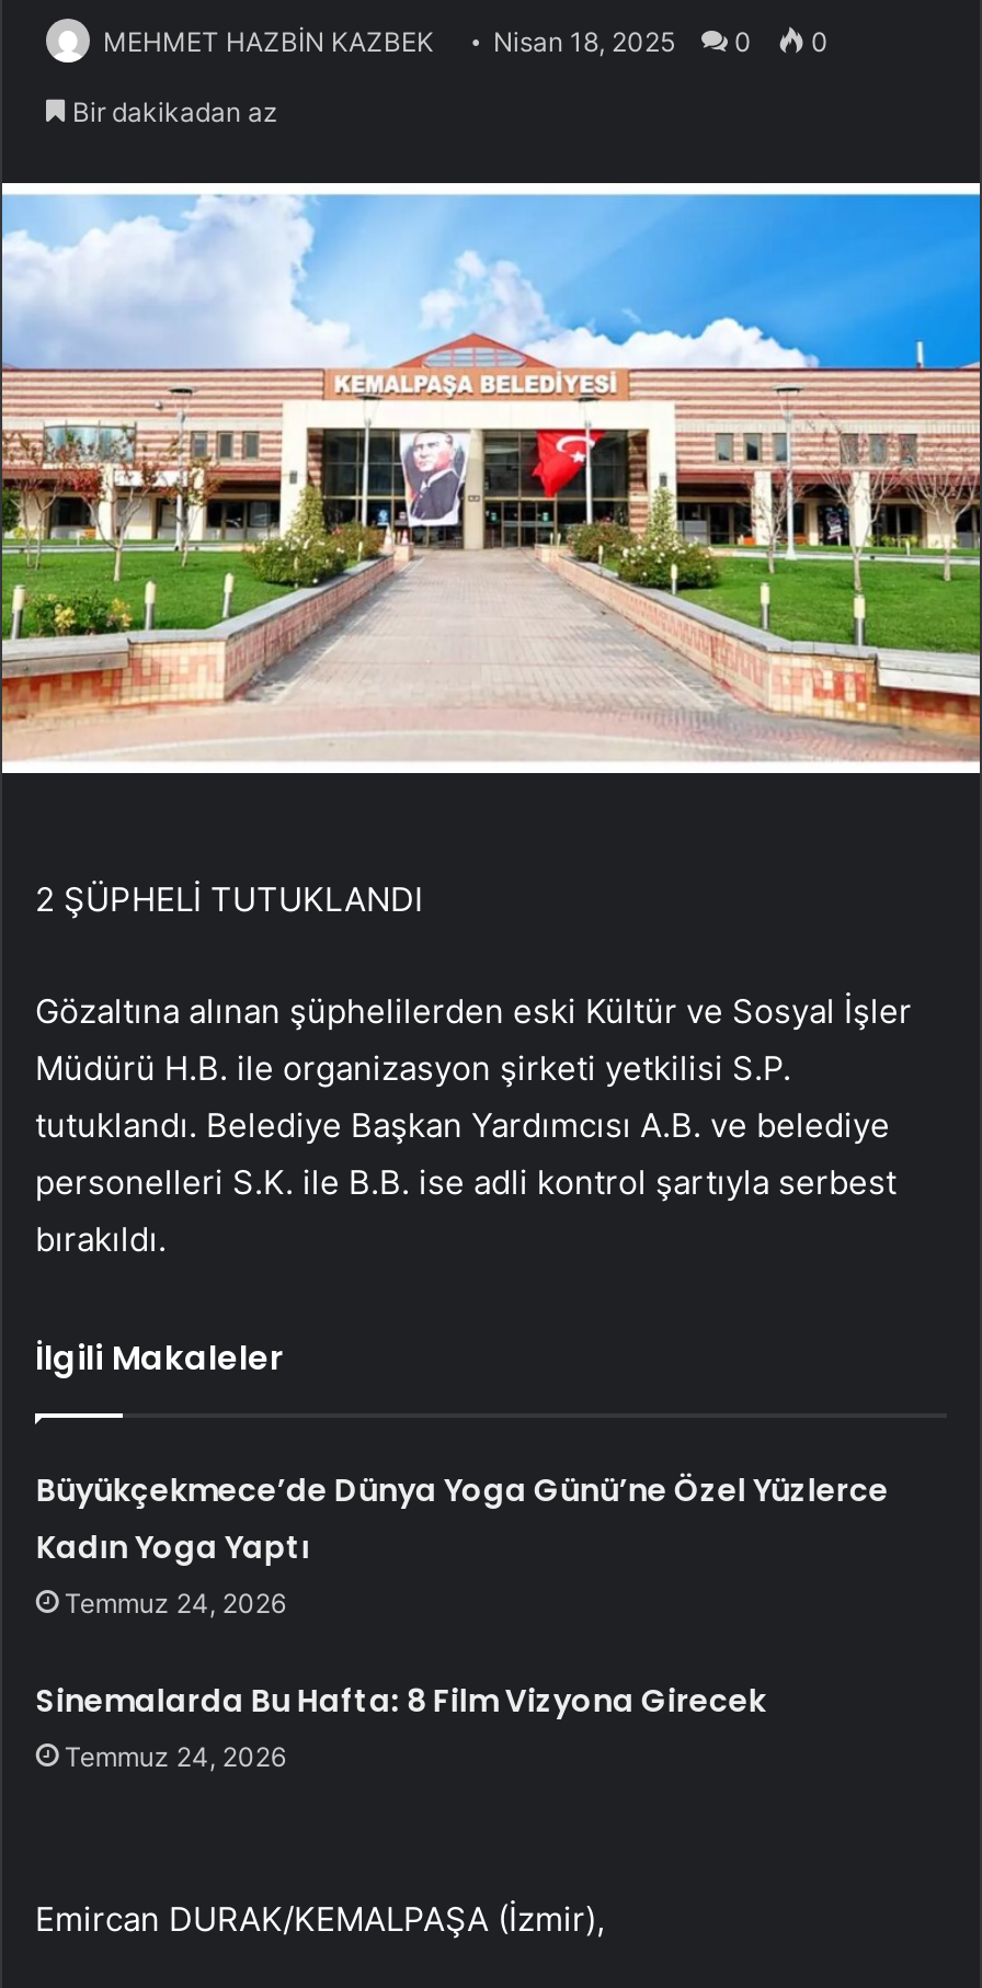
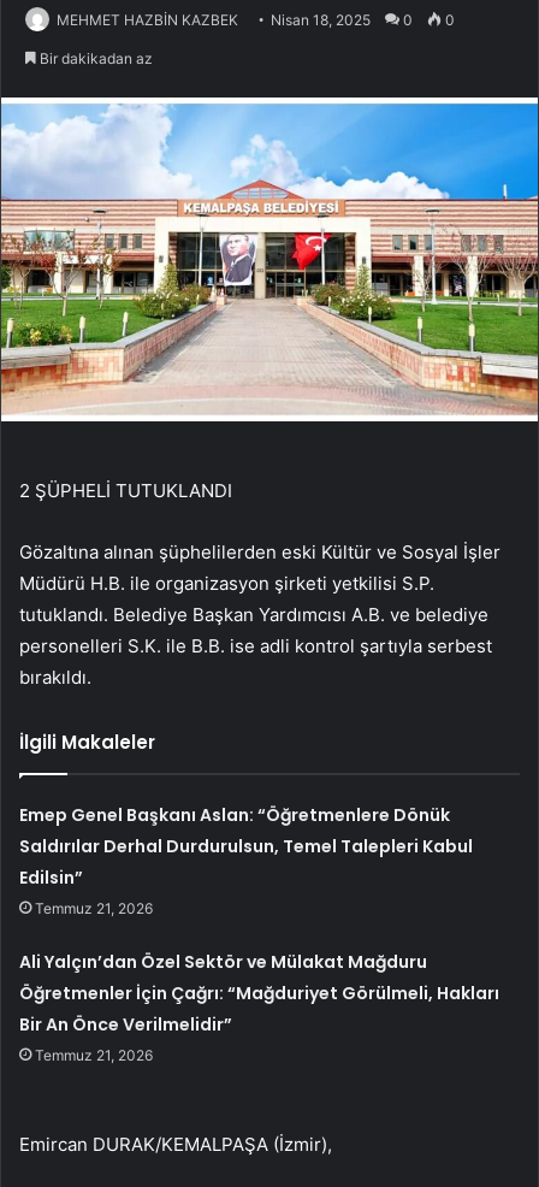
- Büyükçekmece’de Dünya Yoga Günü’ne Özel Yüzlerce
- Kadın Yoga Yaptı
- Temmuz 24, 2026
+ Emep Genel Başkanı Aslan: “Öğretmenlere Dönük
+ Saldırılar Derhal Durdurulsun, Temel Talepleri Kabul
+ Edilsin”
+ Temmuz 21, 2026

- Sinemalarda Bu Hafta: 8 Film Vizyona Girecek
- Temmuz 24, 2026
+ Ali Yalçın’dan Özel Sektör ve Mülakat Mağduru
+ Öğretmenler İçin Çağrı: “Mağduriyet Görülmeli, Hakları
+ Bir An Önce Verilmelidir”
+ Temmuz 21, 2026
